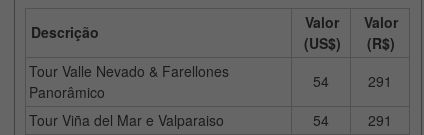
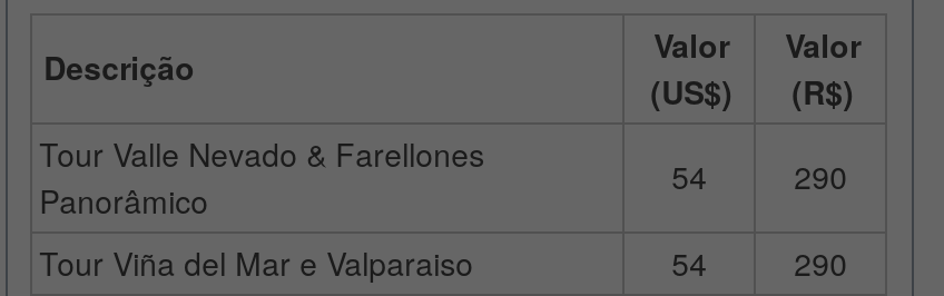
- 54 291
+ 54 290

- 54 291
+ 54 290
